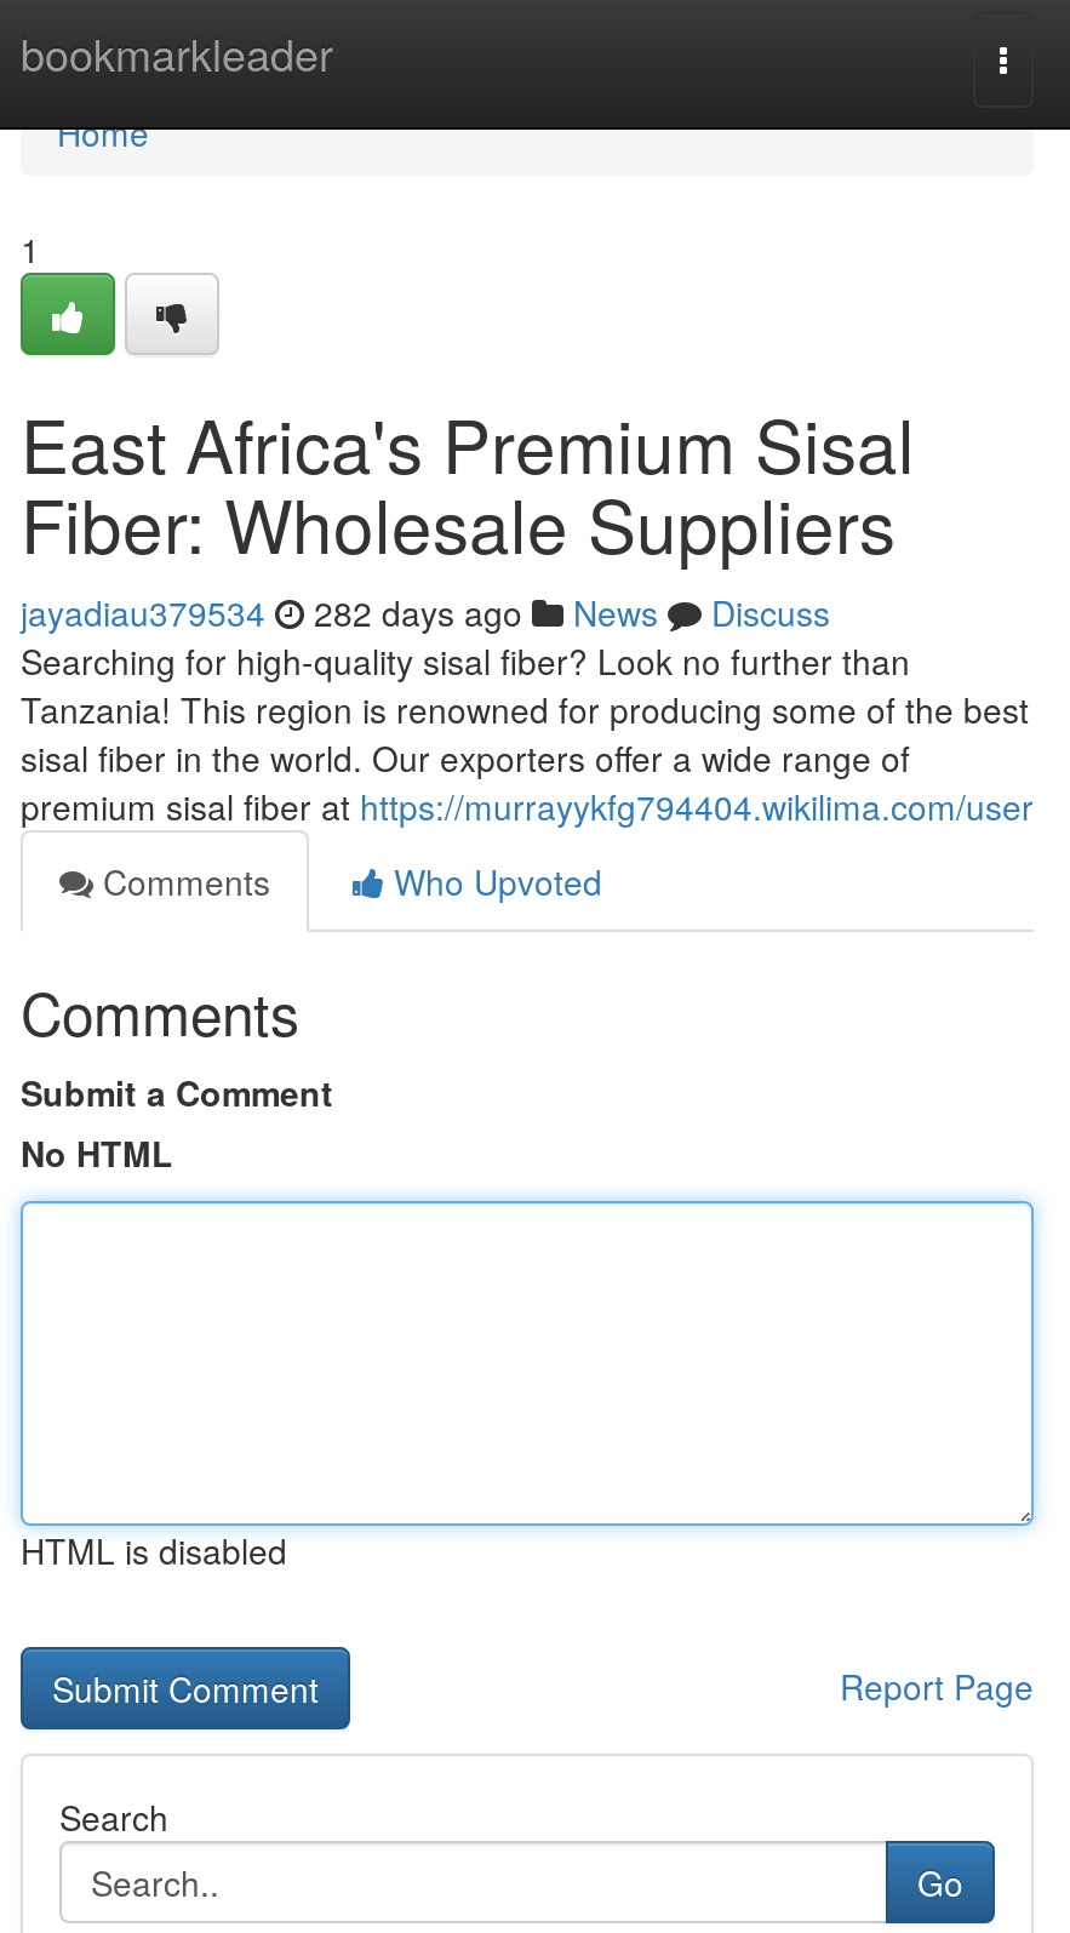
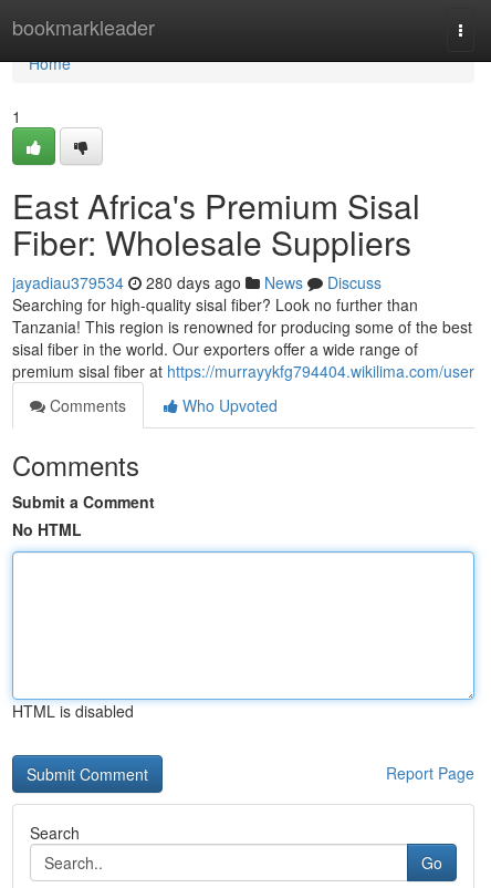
- jayadiau379534 282 days ago News Discuss
+ jayadiau379534 280 days ago News Discuss
